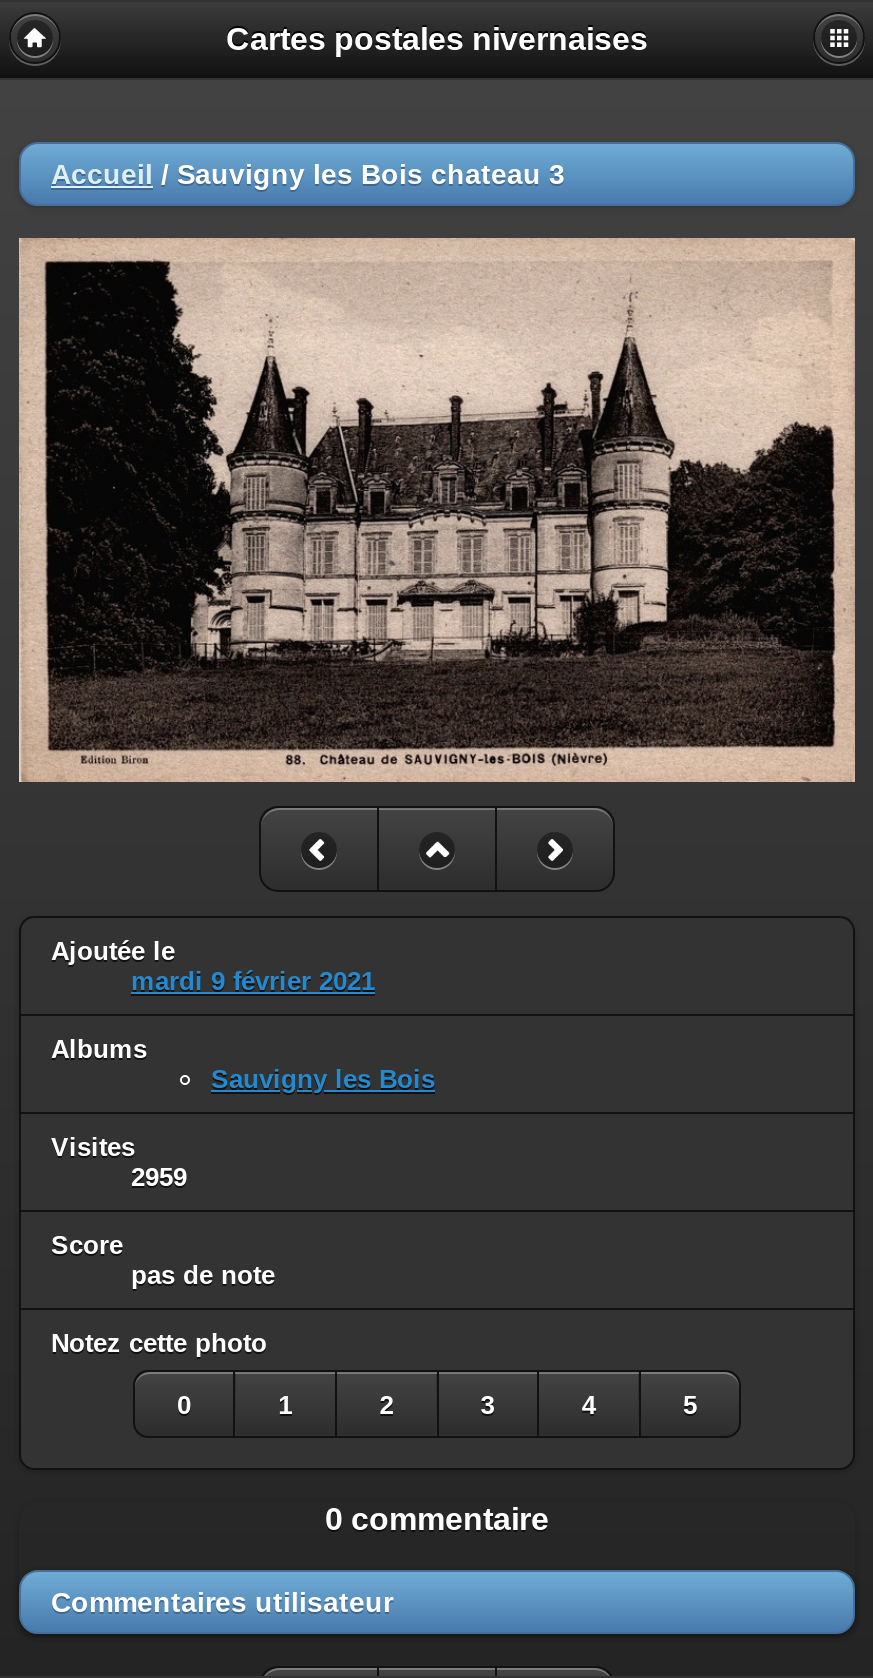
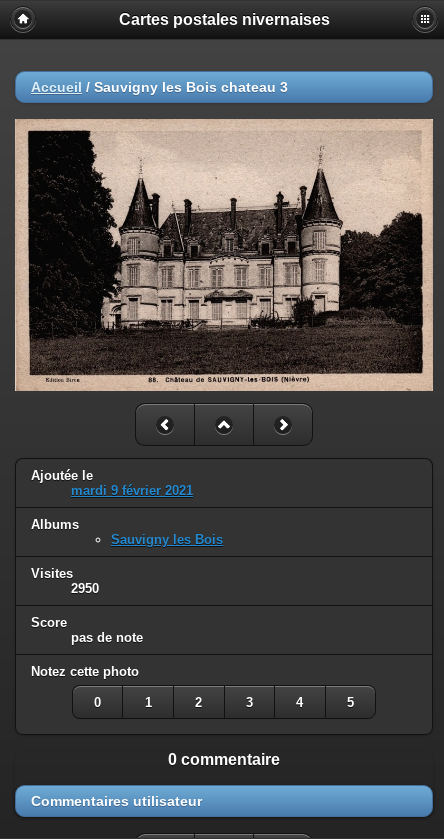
- 2959
+ 2950
